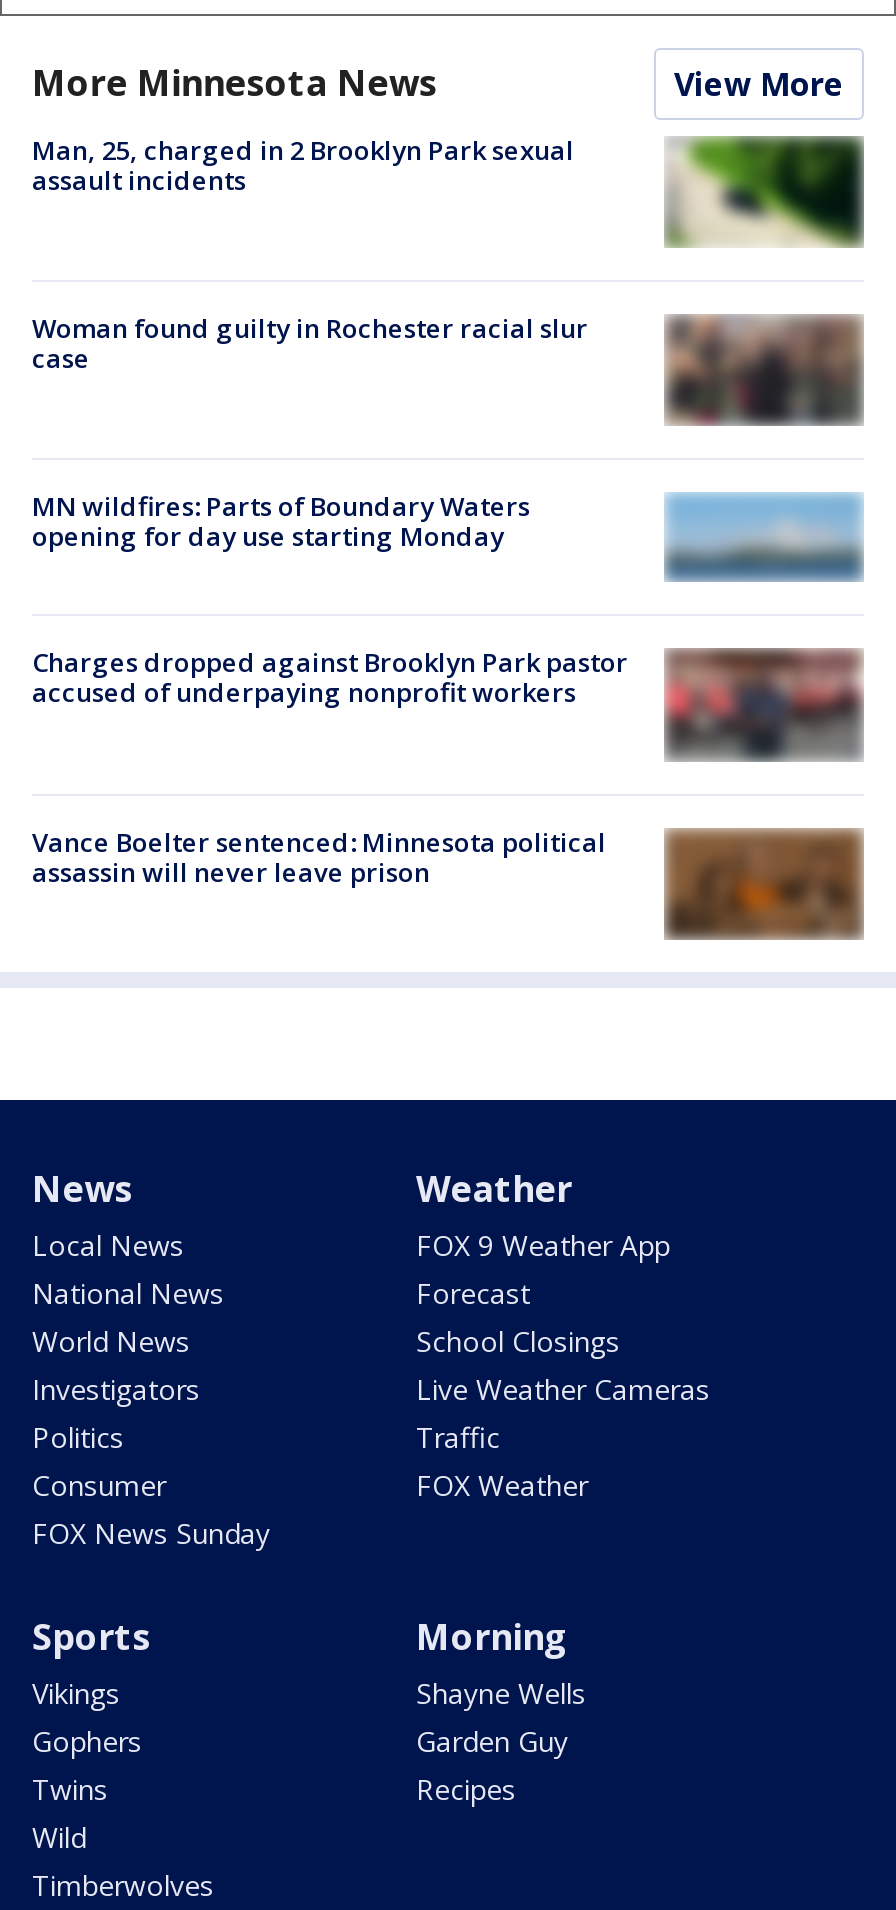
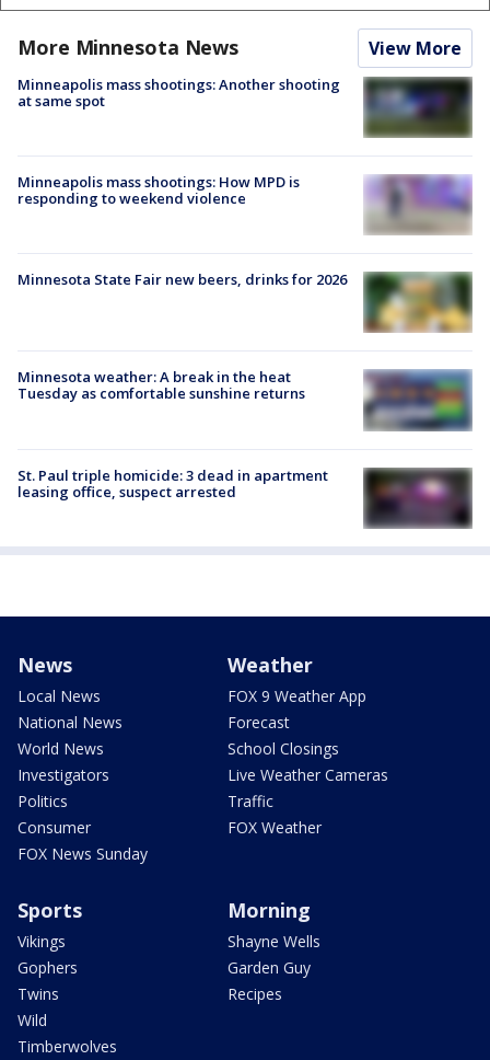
- Man, 25, charged in 2 Brooklyn Park sexual
- assault incidents
+ Minneapolis mass shootings: Another shooting
+ at same spot

- [image]
+ [image]

- Woman found guilty in Rochester racial slur
- case
+ Minneapolis mass shootings: How MPD is
+ responding to weekend violence

- [image]
+ [image]

- MN wildfires: Parts of Boundary Waters
- opening for day use starting Monday
+ Minnesota State Fair new beers, drinks for 2026

- [image]
+ [image]

- Charges dropped against Brooklyn Park pastor
- accused of underpaying nonprofit workers
+ Minnesota weather: A break in the heat
+ Tuesday as comfortable sunshine returns

- [image]
+ [image]

- [image]
- Vance Boelter sentenced: Minnesota political
- assassin will never leave prison
+ [image]
+ St. Paul triple homicide: 3 dead in apartment
+ leasing office, suspect arrested
